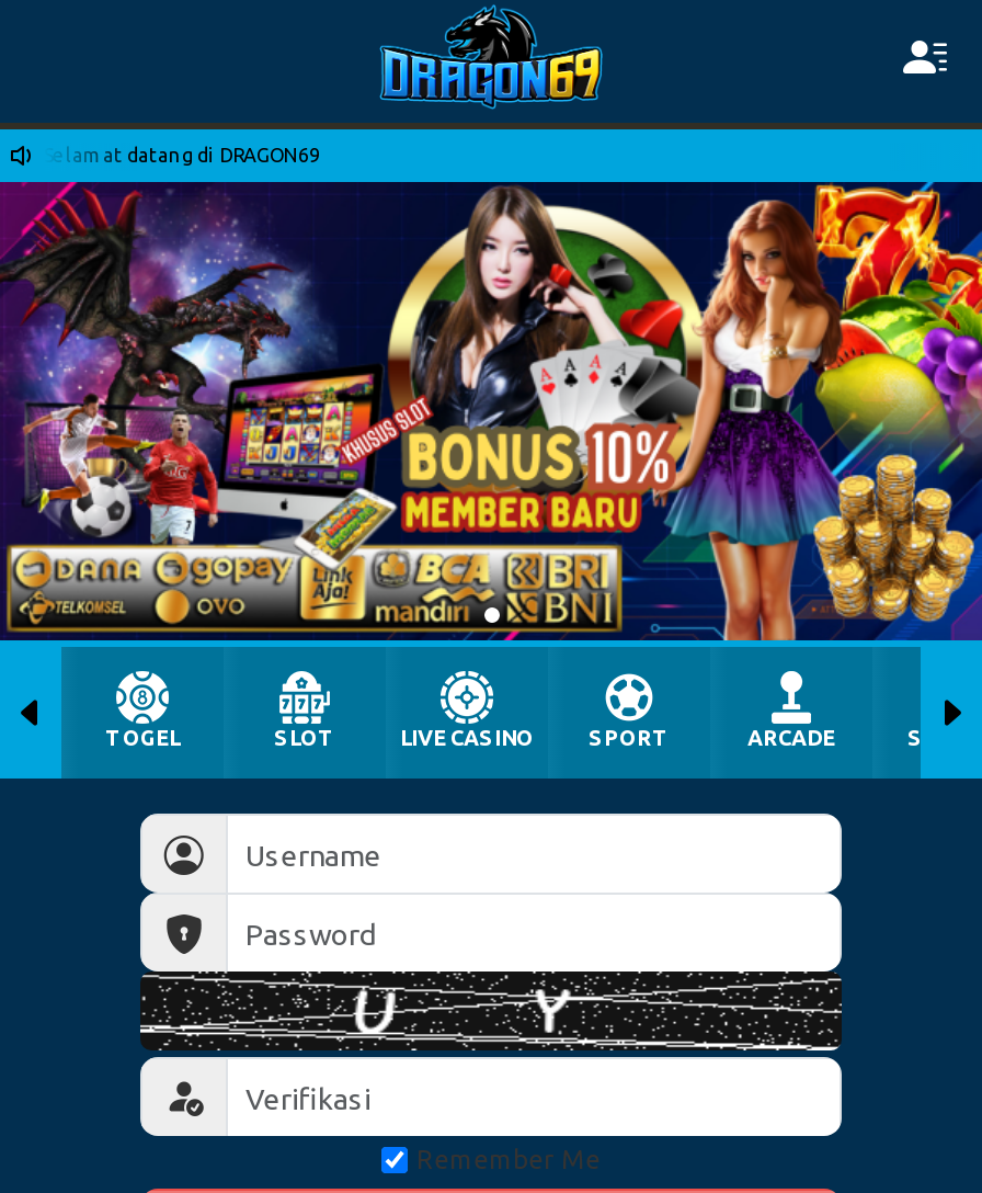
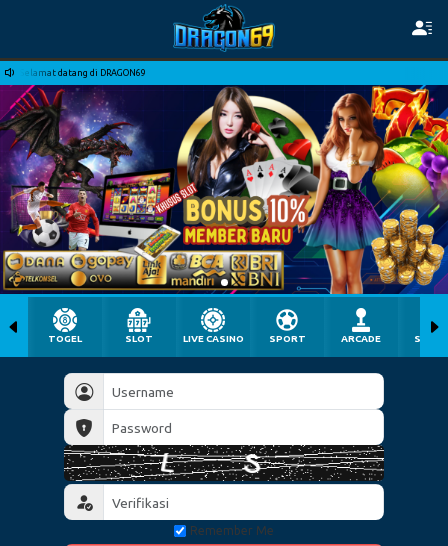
- [image]
+ [image]
